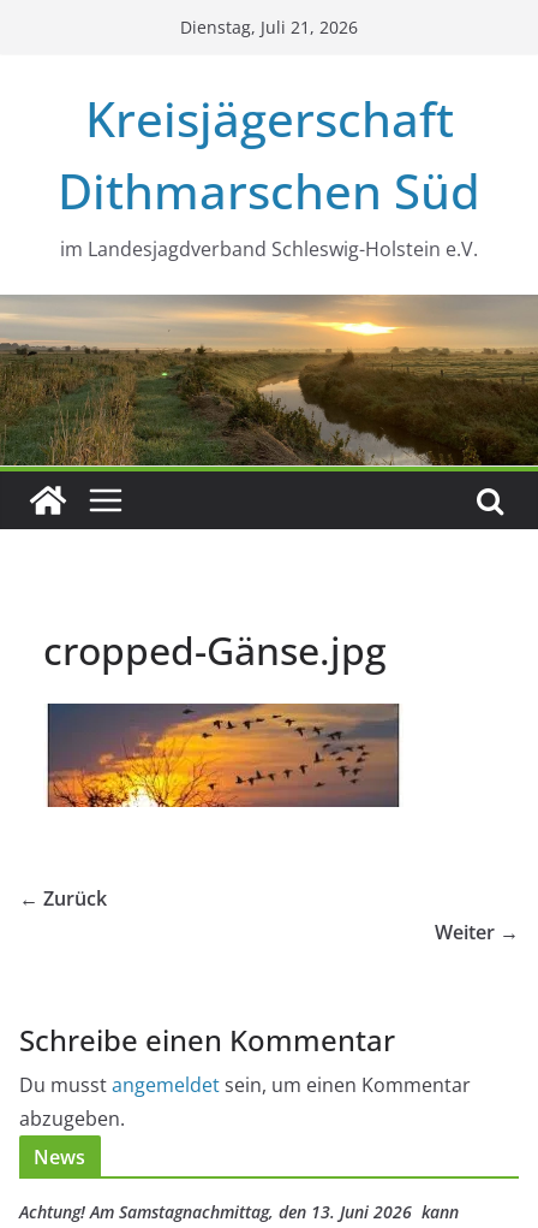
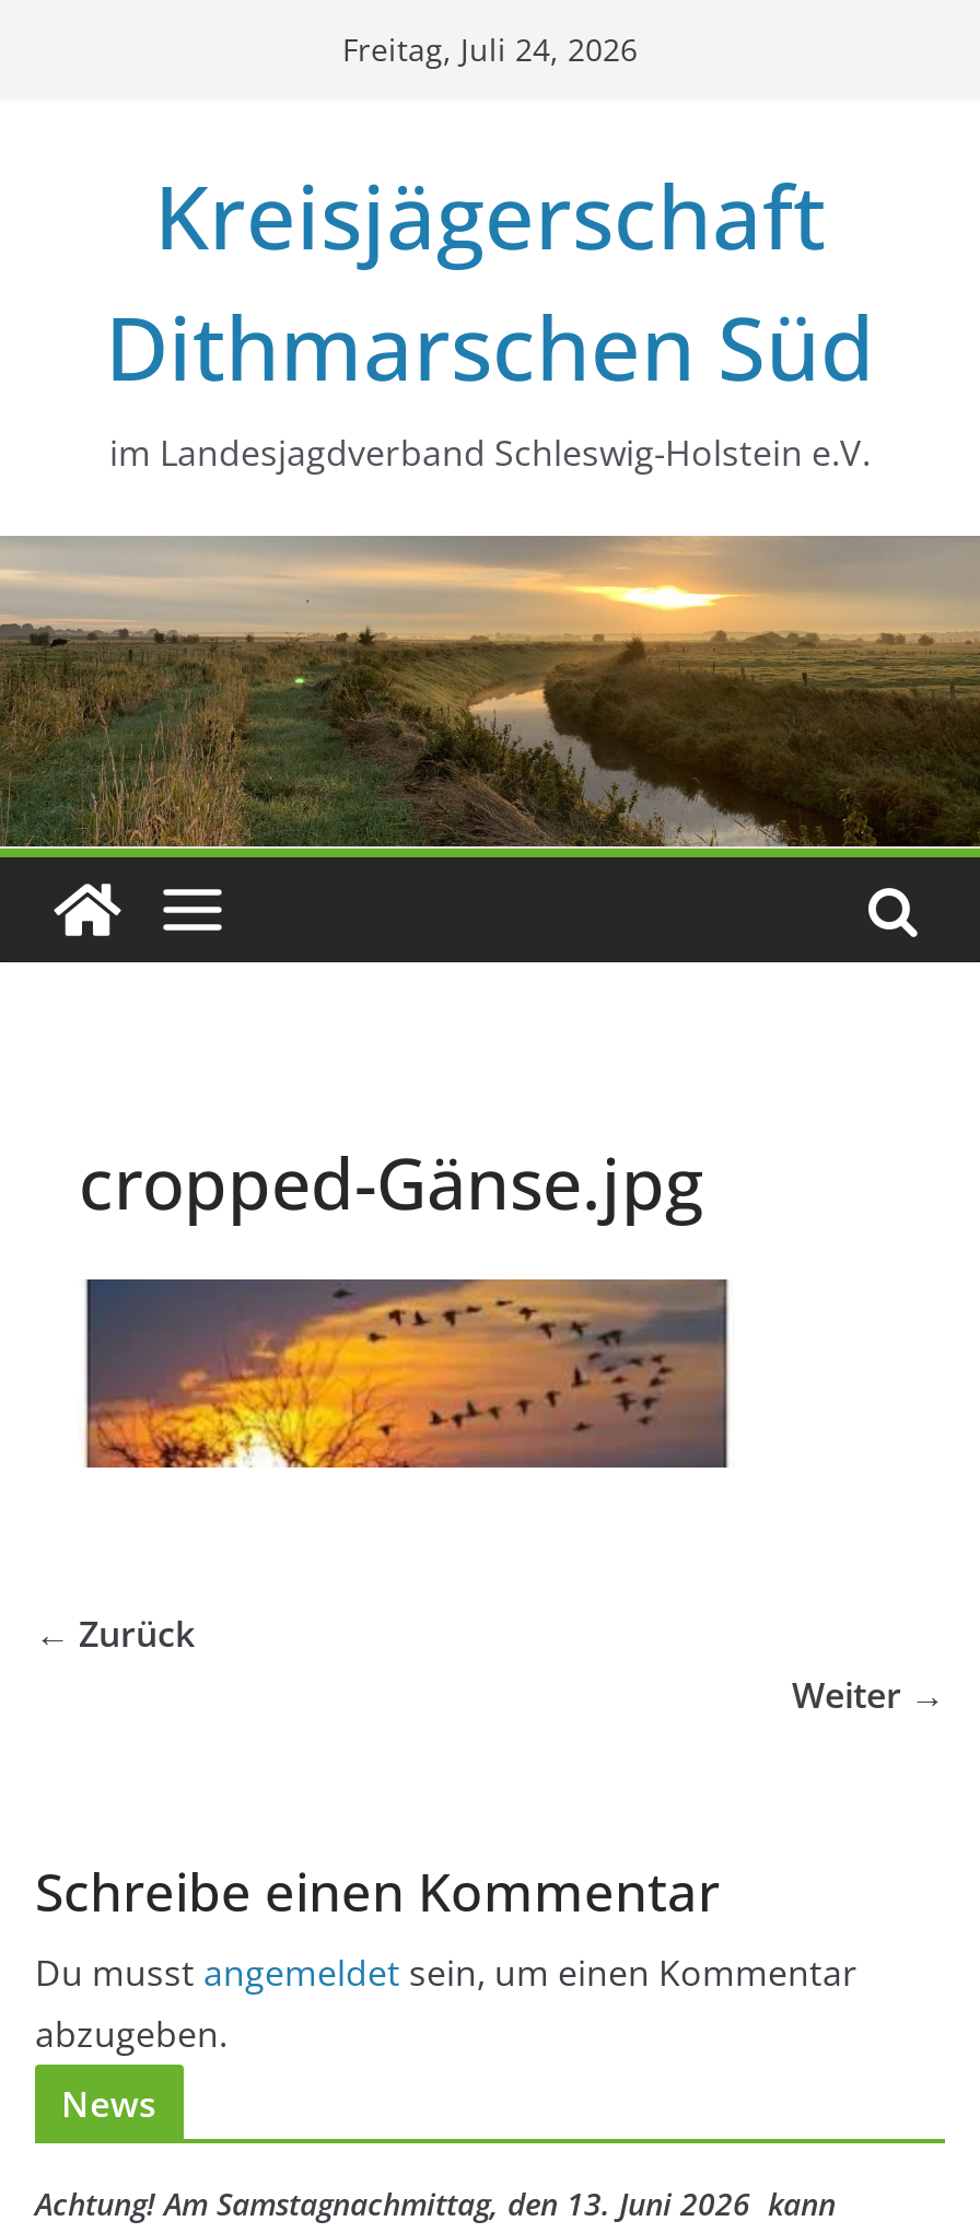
- Dienstag, Juli 21, 2026
+ Freitag, Juli 24, 2026
